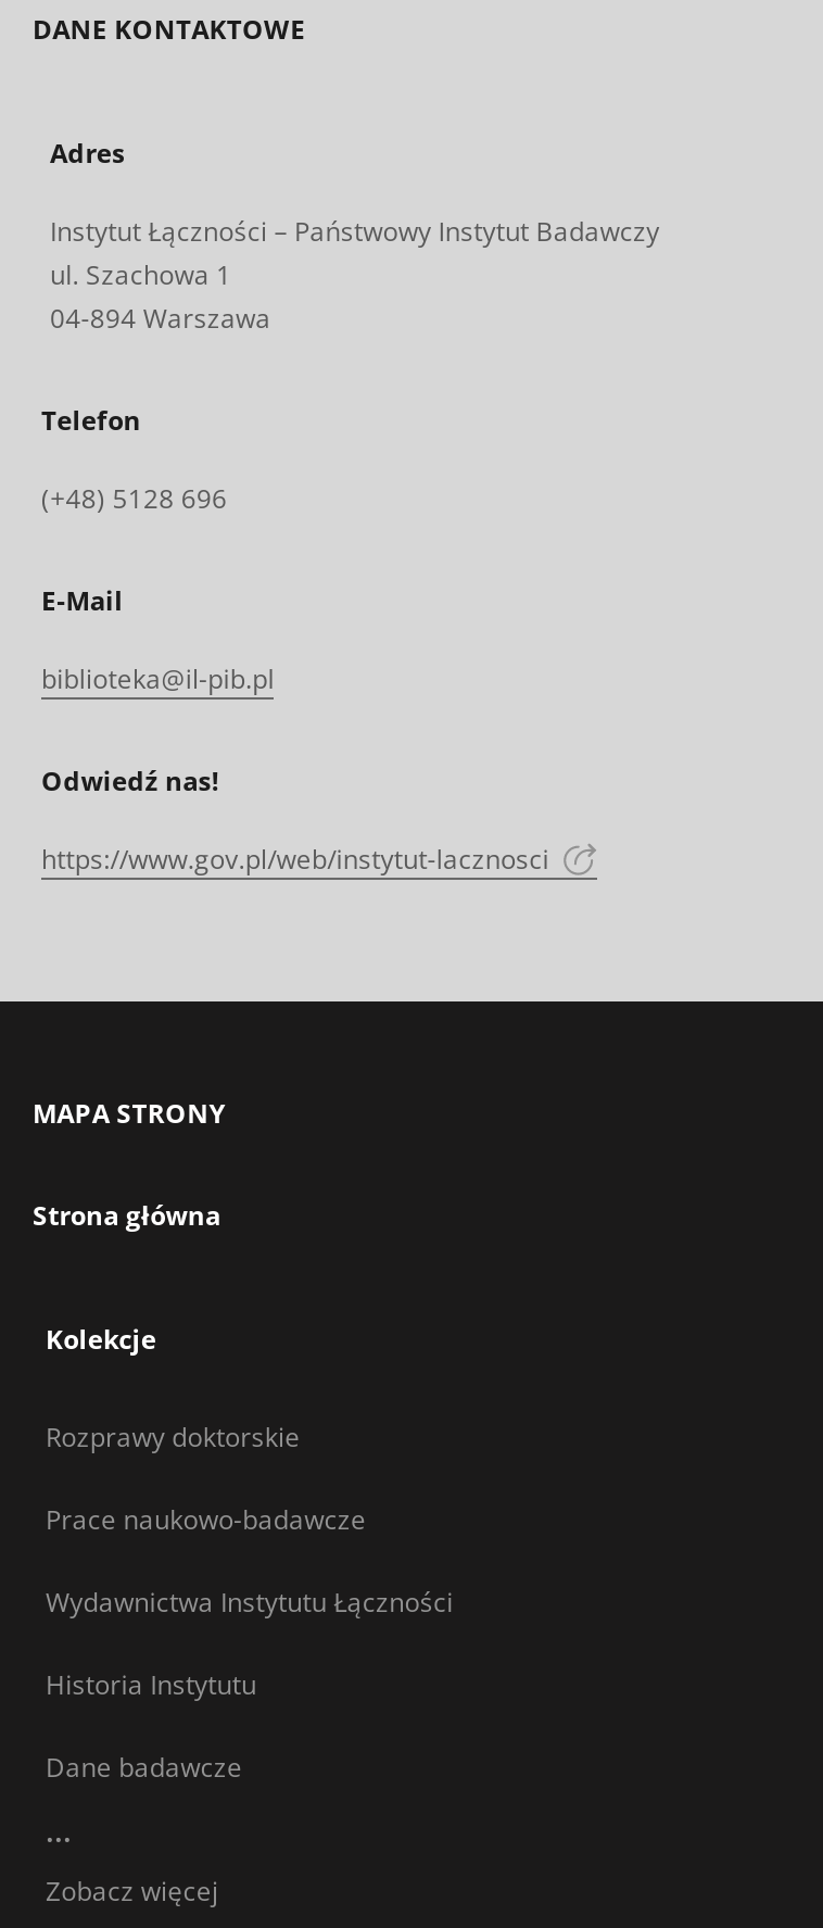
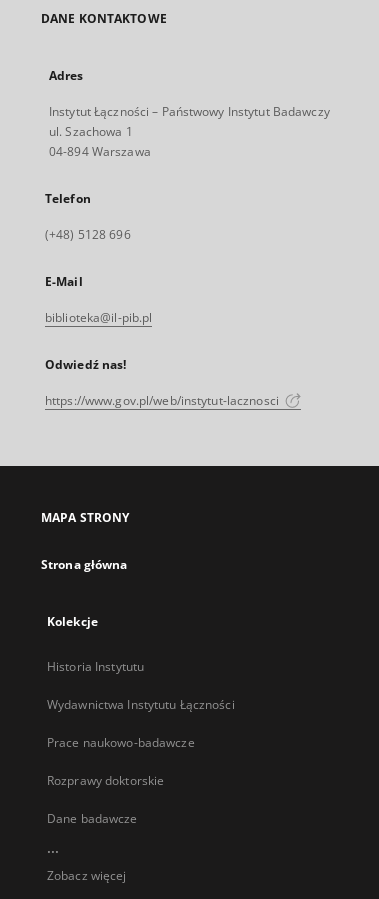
moved down: Wydawnictwa Instytutu Łączności | Prace naukowo-badawcze | Rozprawy doktorskie

moved up: Historia Instytutu
